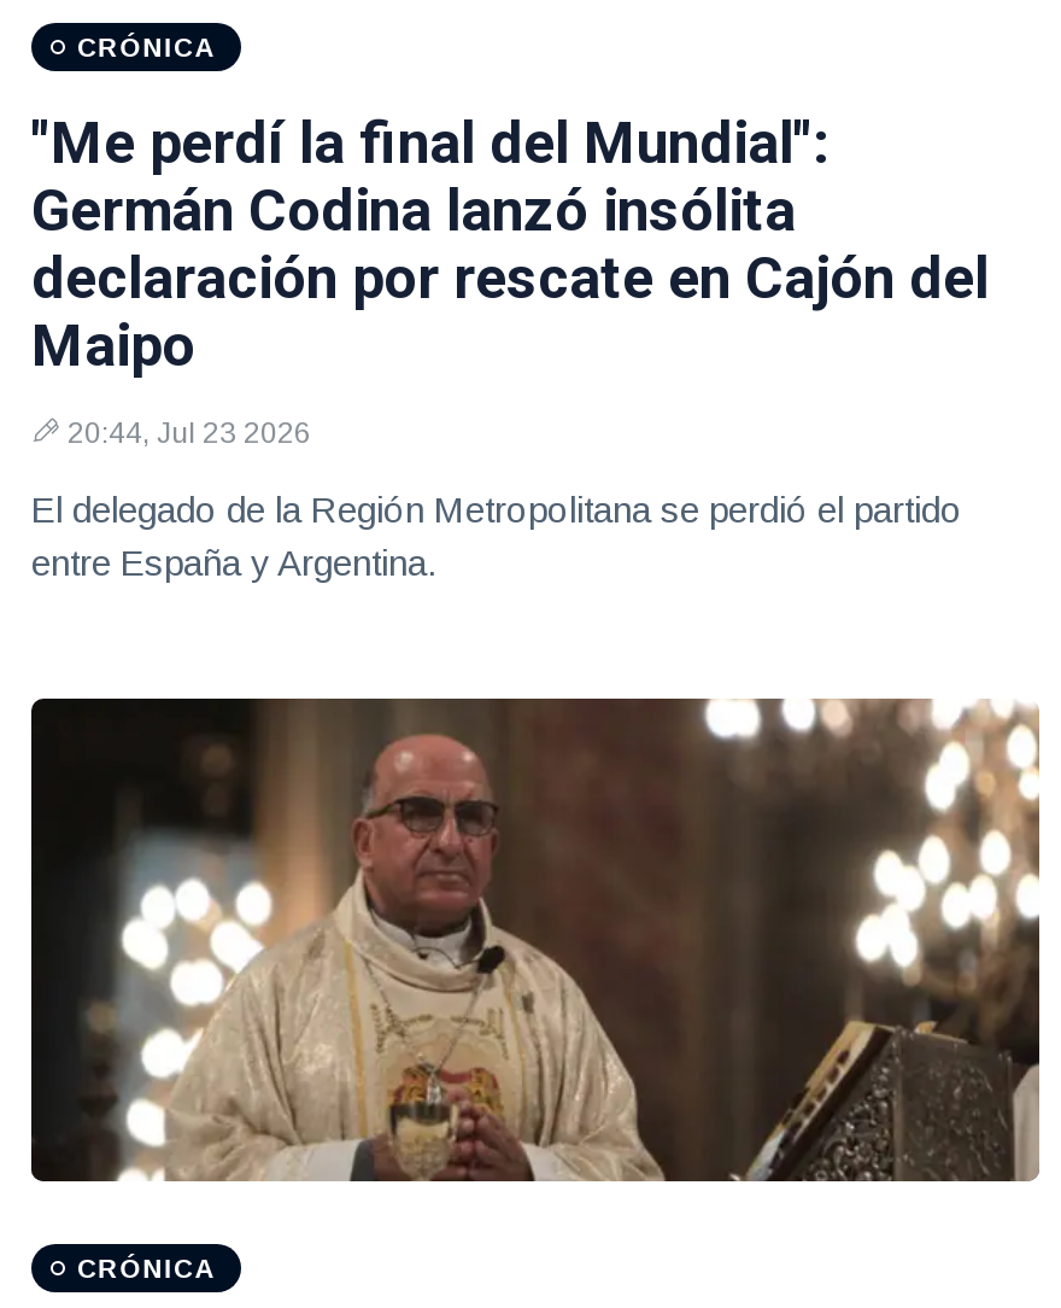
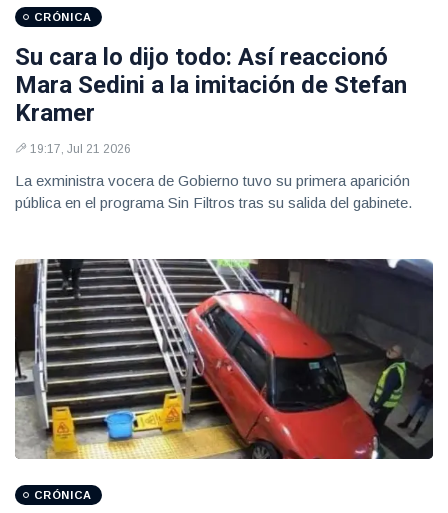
- "Me perdí la final del Mundial":
- Germán Codina lanzó insólita
- declaración por rescate en Cajón del
- Maipo
+ Su cara lo dijo todo: Así reaccionó
+ Mara Sedini a la imitación de Stefan
+ Kramer

- 20:44, Jul 23 2026
+ 19:17, Jul 21 2026

- El delegado de la Región Metropolitana se perdió el partido
- entre España y Argentina.
+ La exministra vocera de Gobierno tuvo su primera aparición
+ pública en el programa Sin Filtros tras su salida del gabinete.

- [image]
+ [image]
